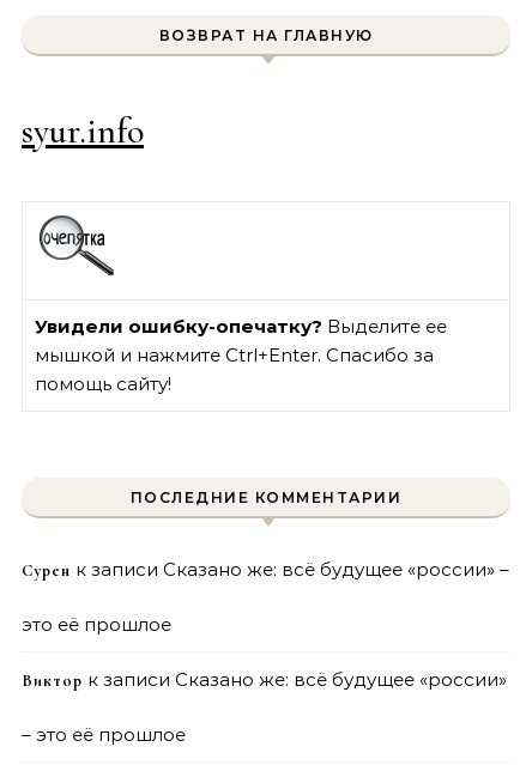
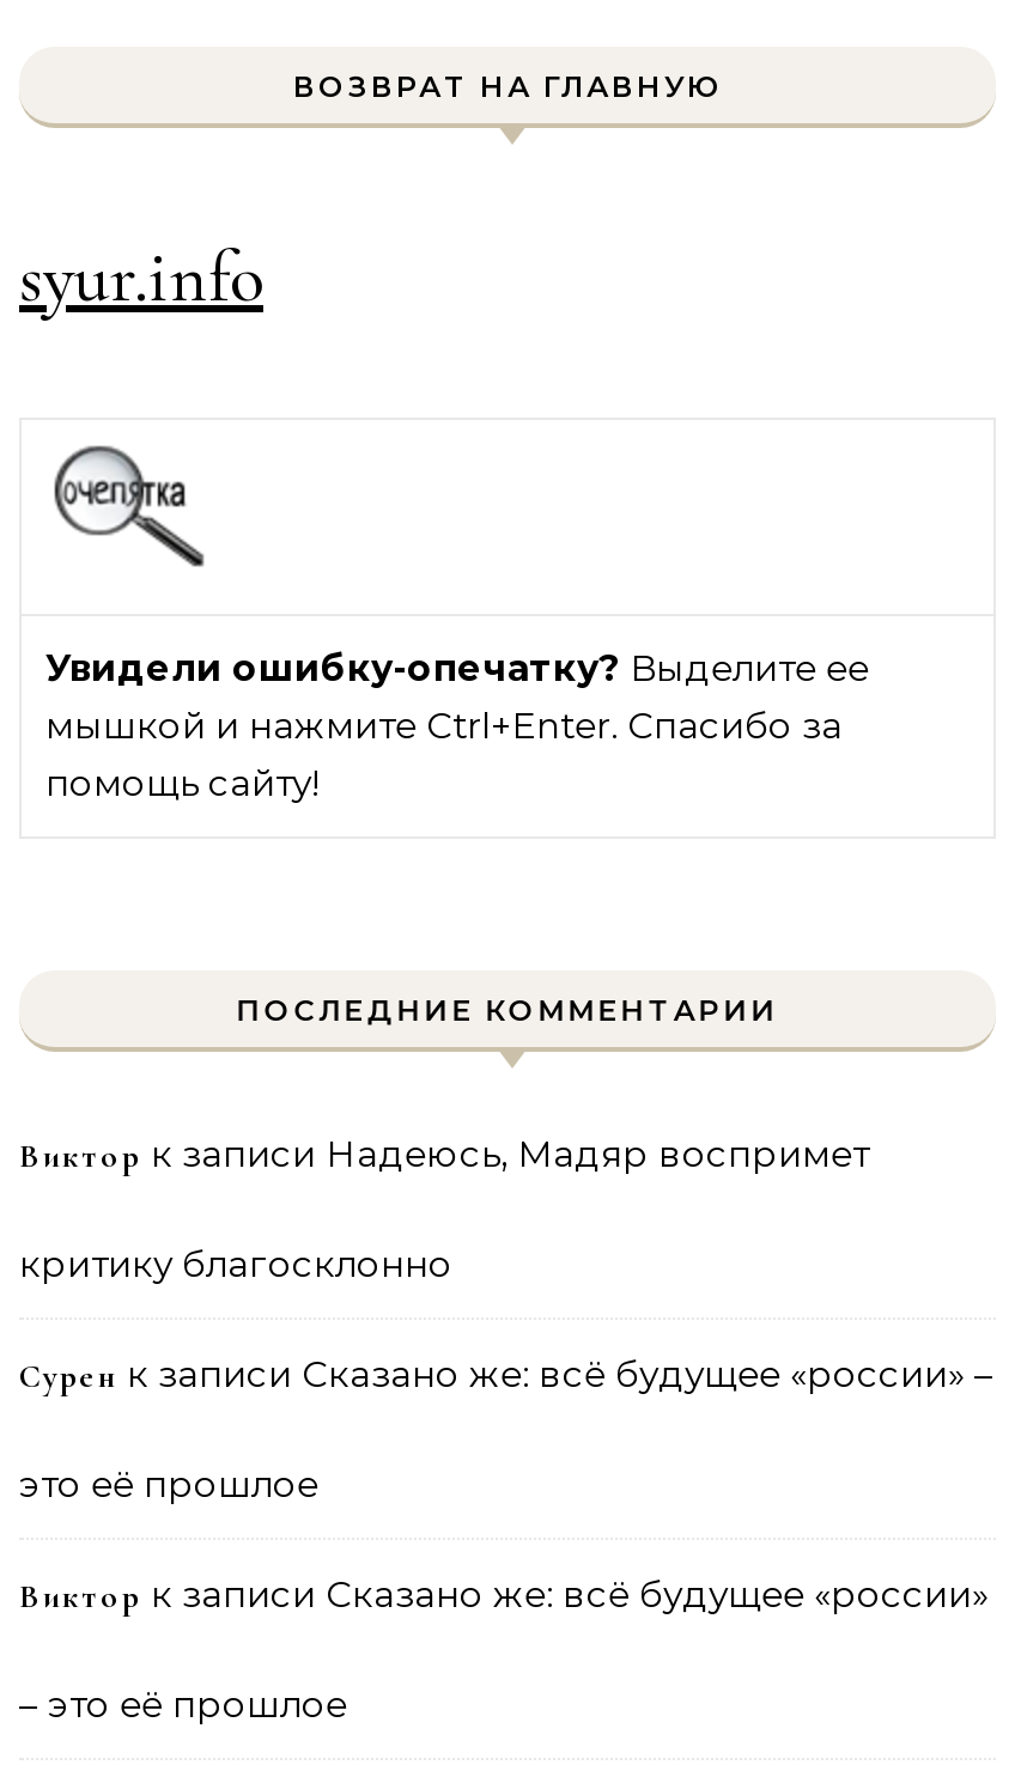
+ Виктор к записи Надеюсь, Мадяр воспримет
+ критику благосклонно
